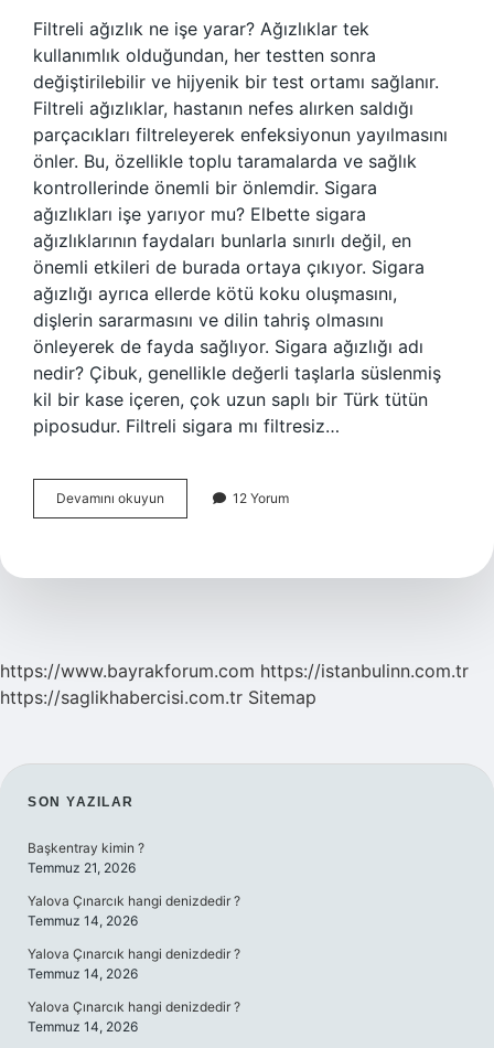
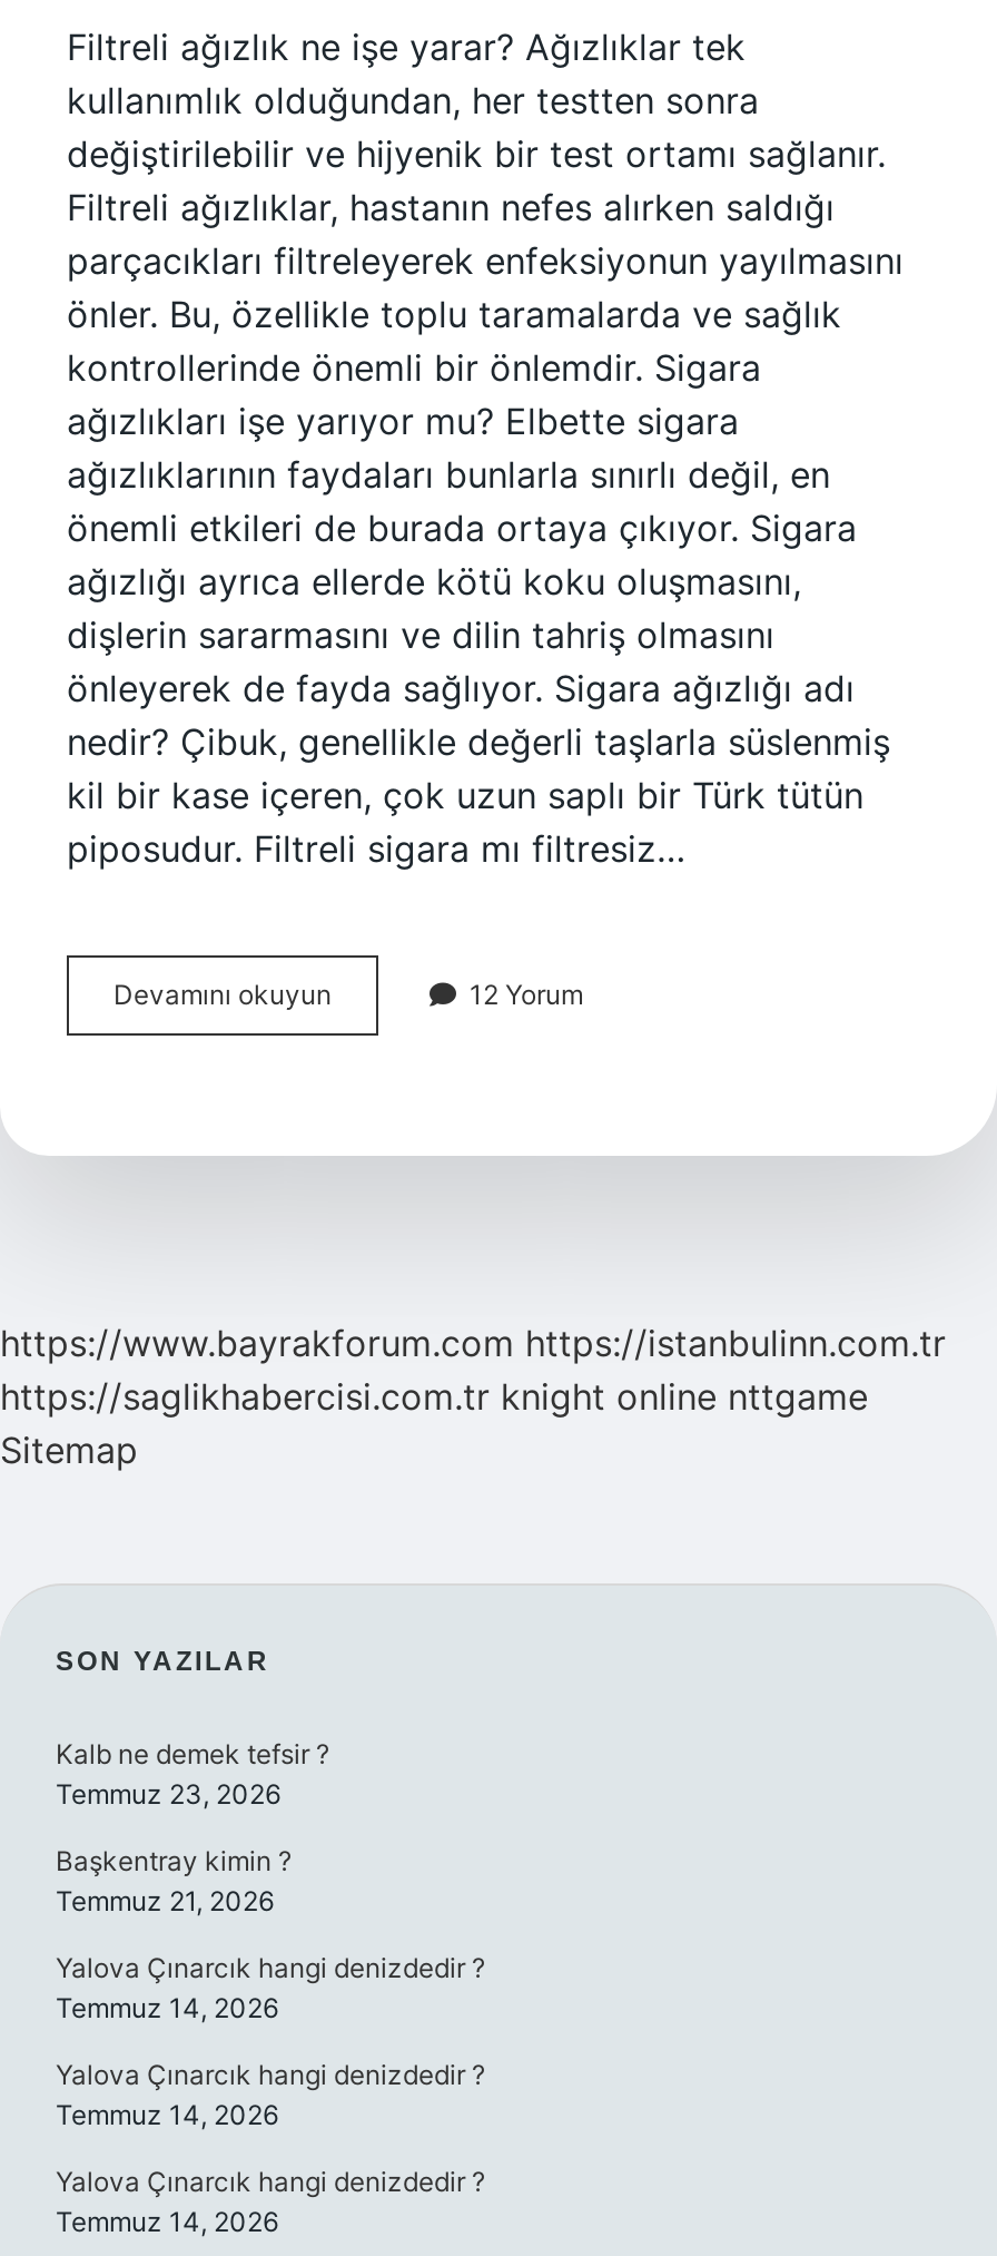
- https://saglikhabercisi.com.tr Sitemap
+ https://saglikhabercisi.com.tr knight online nttgame
+ Sitemap

+ Kalb ne demek tefsir ?
+ Temmuz 23, 2026
